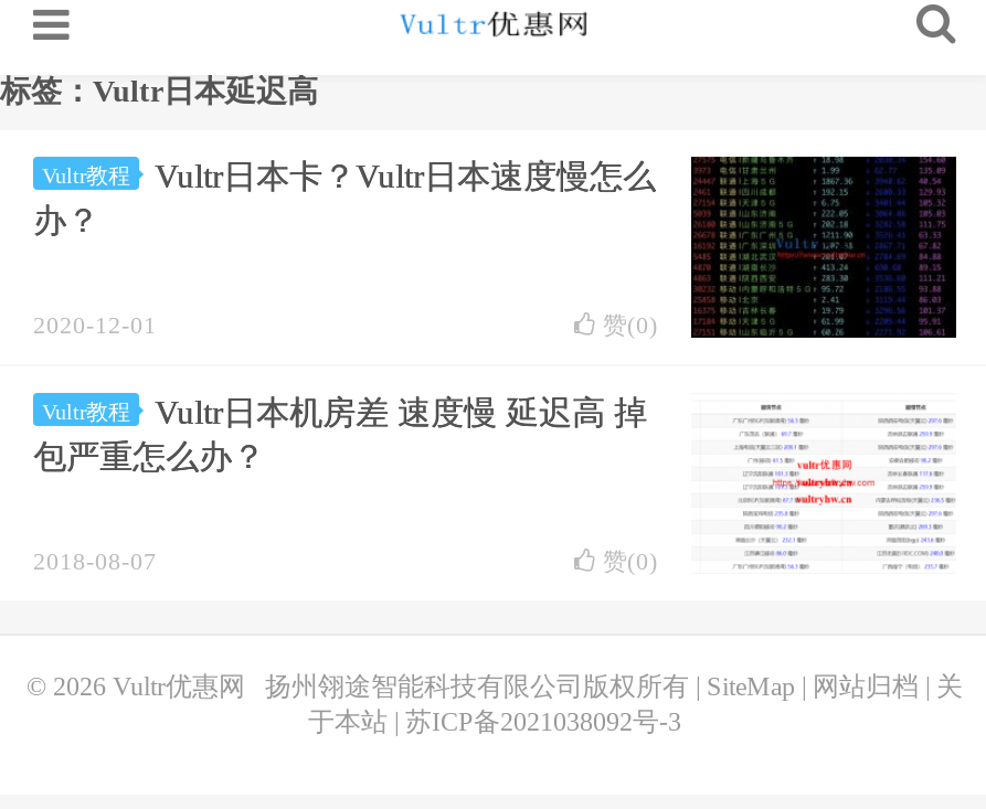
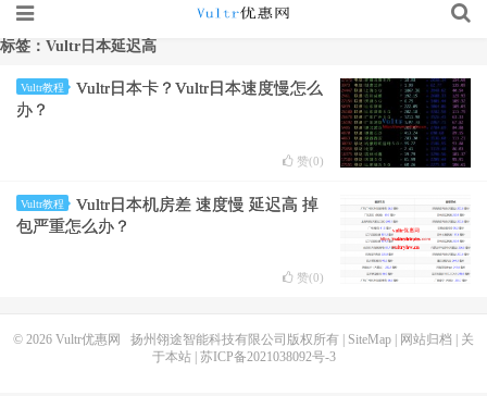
- 2020-12-01

- 2018-08-07
